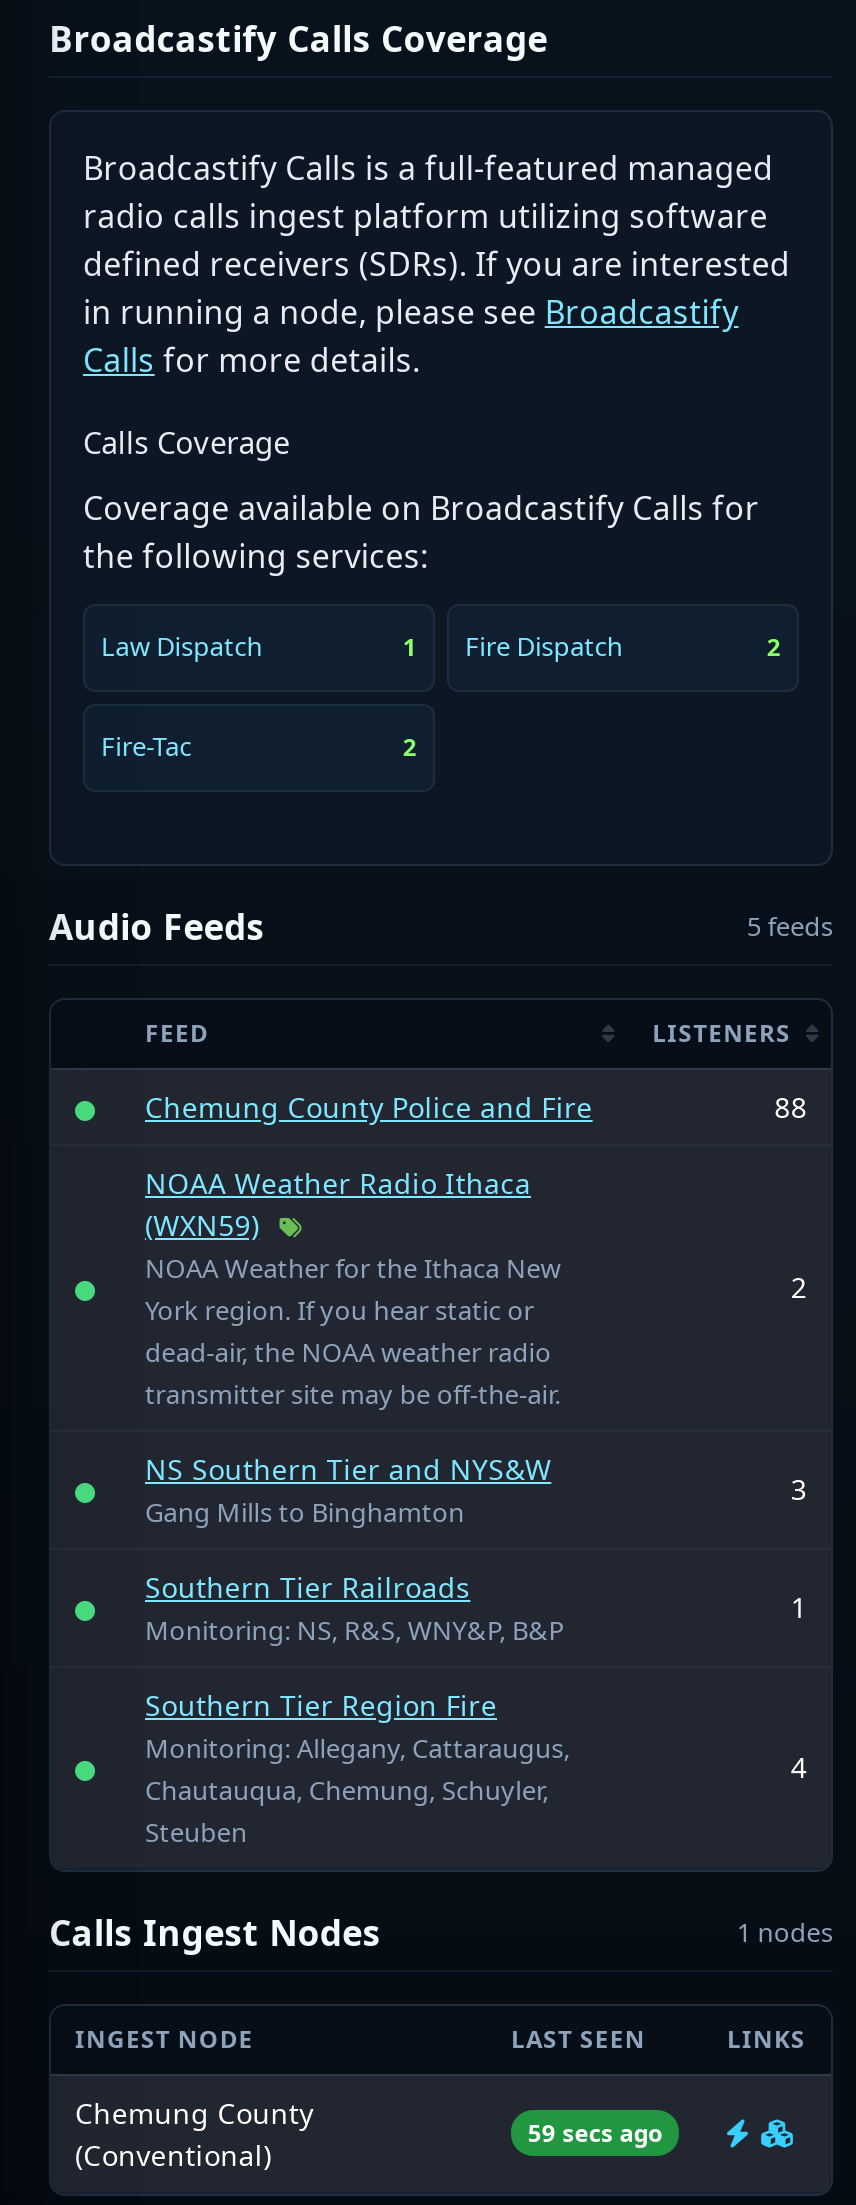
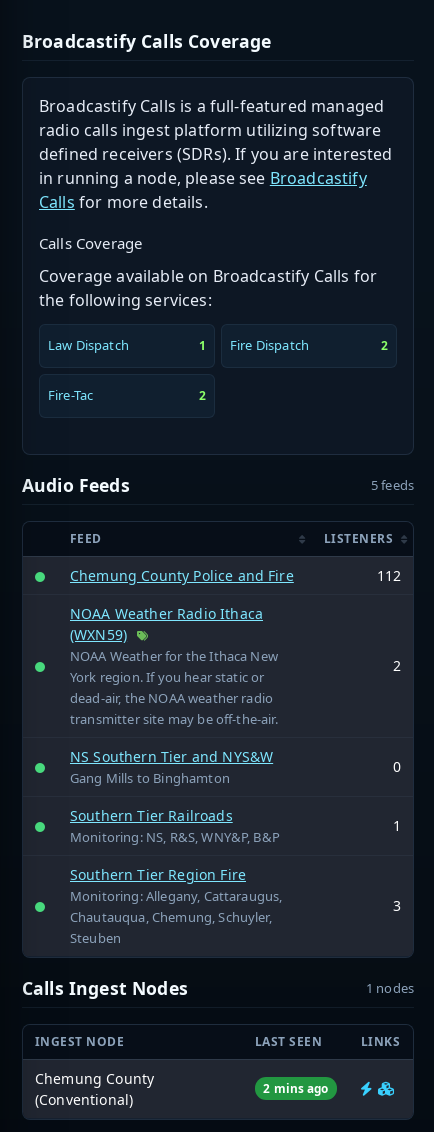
- 88
+ 112

- 3
+ 0

- 4
+ 3

- 59 secs ago
+ 2 mins ago
